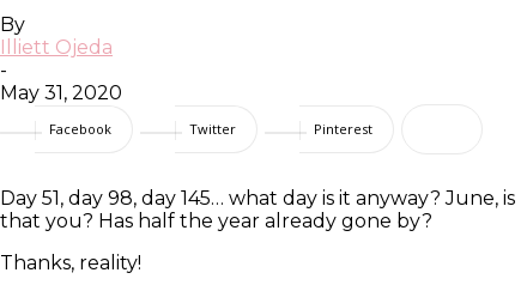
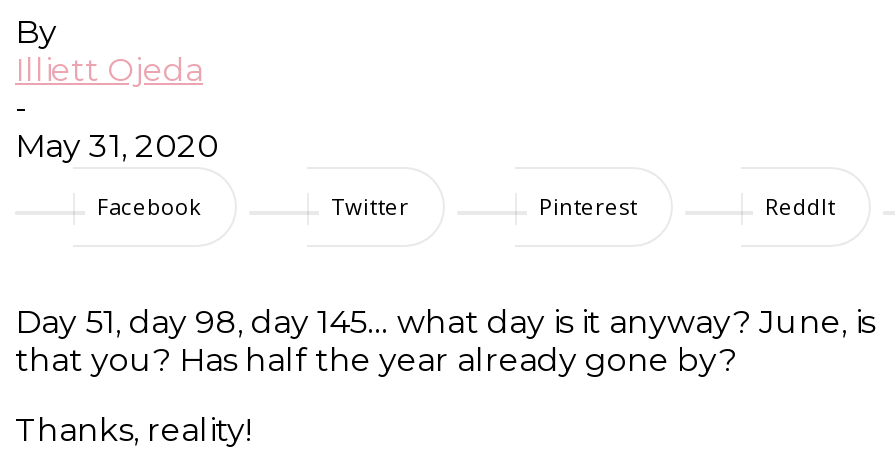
+ ReddIt
